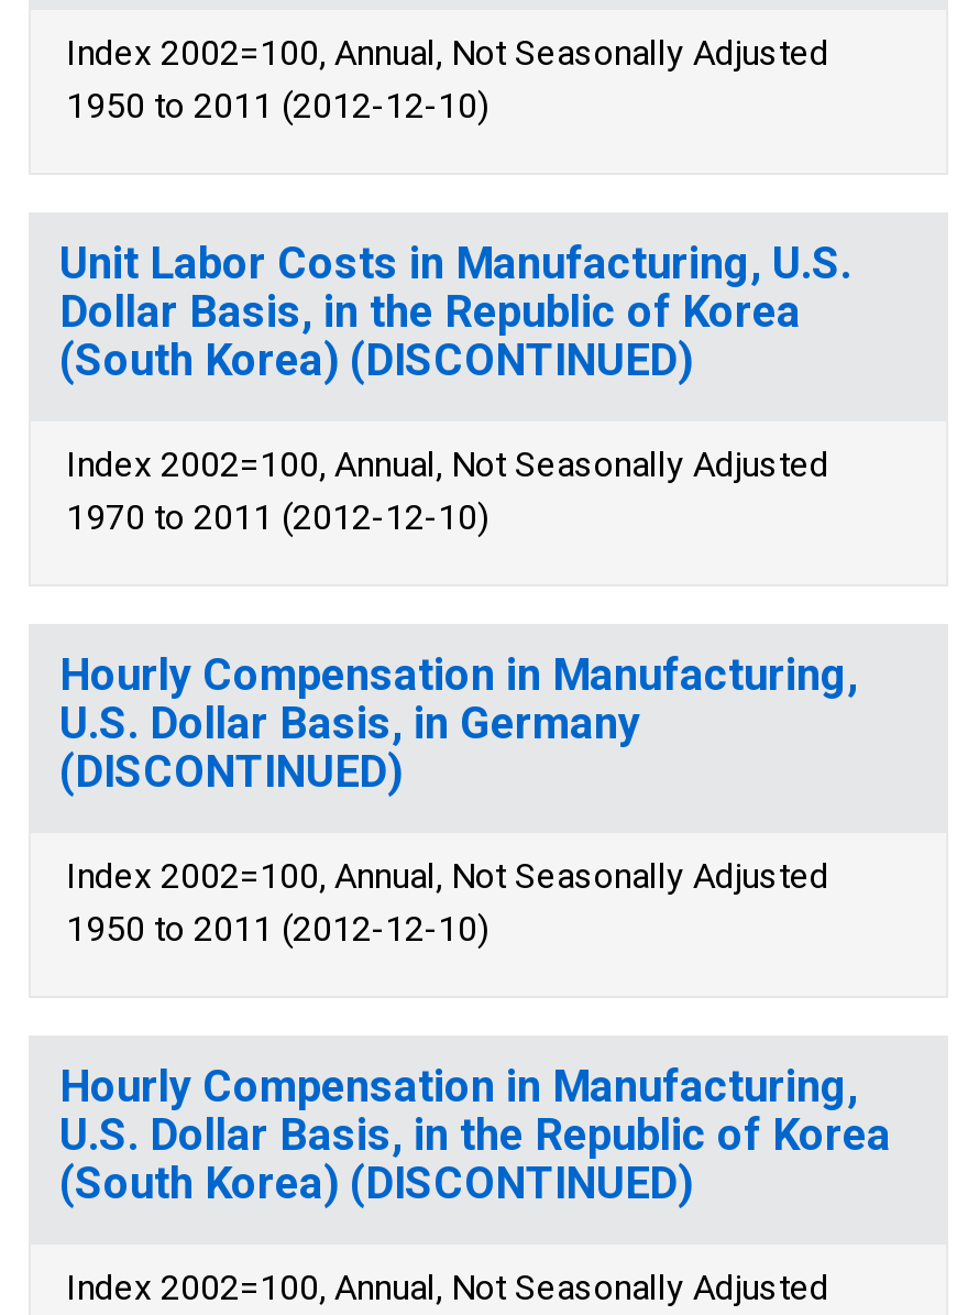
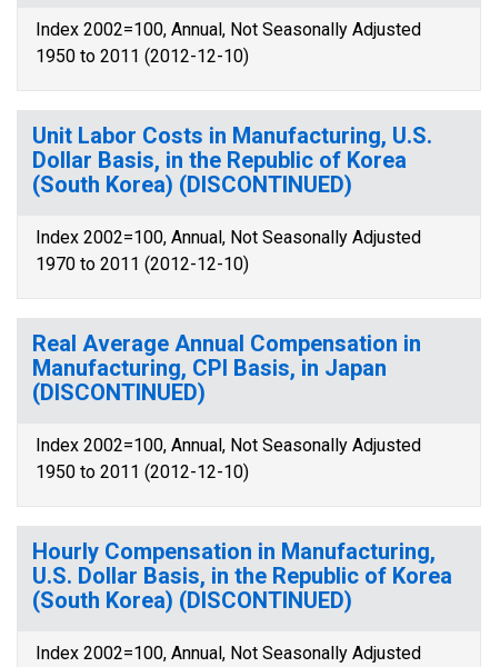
- Hourly Compensation in Manufacturing,
- U.S. Dollar Basis, in Germany
+ Real Average Annual Compensation in
+ Manufacturing, CPI Basis, in Japan
